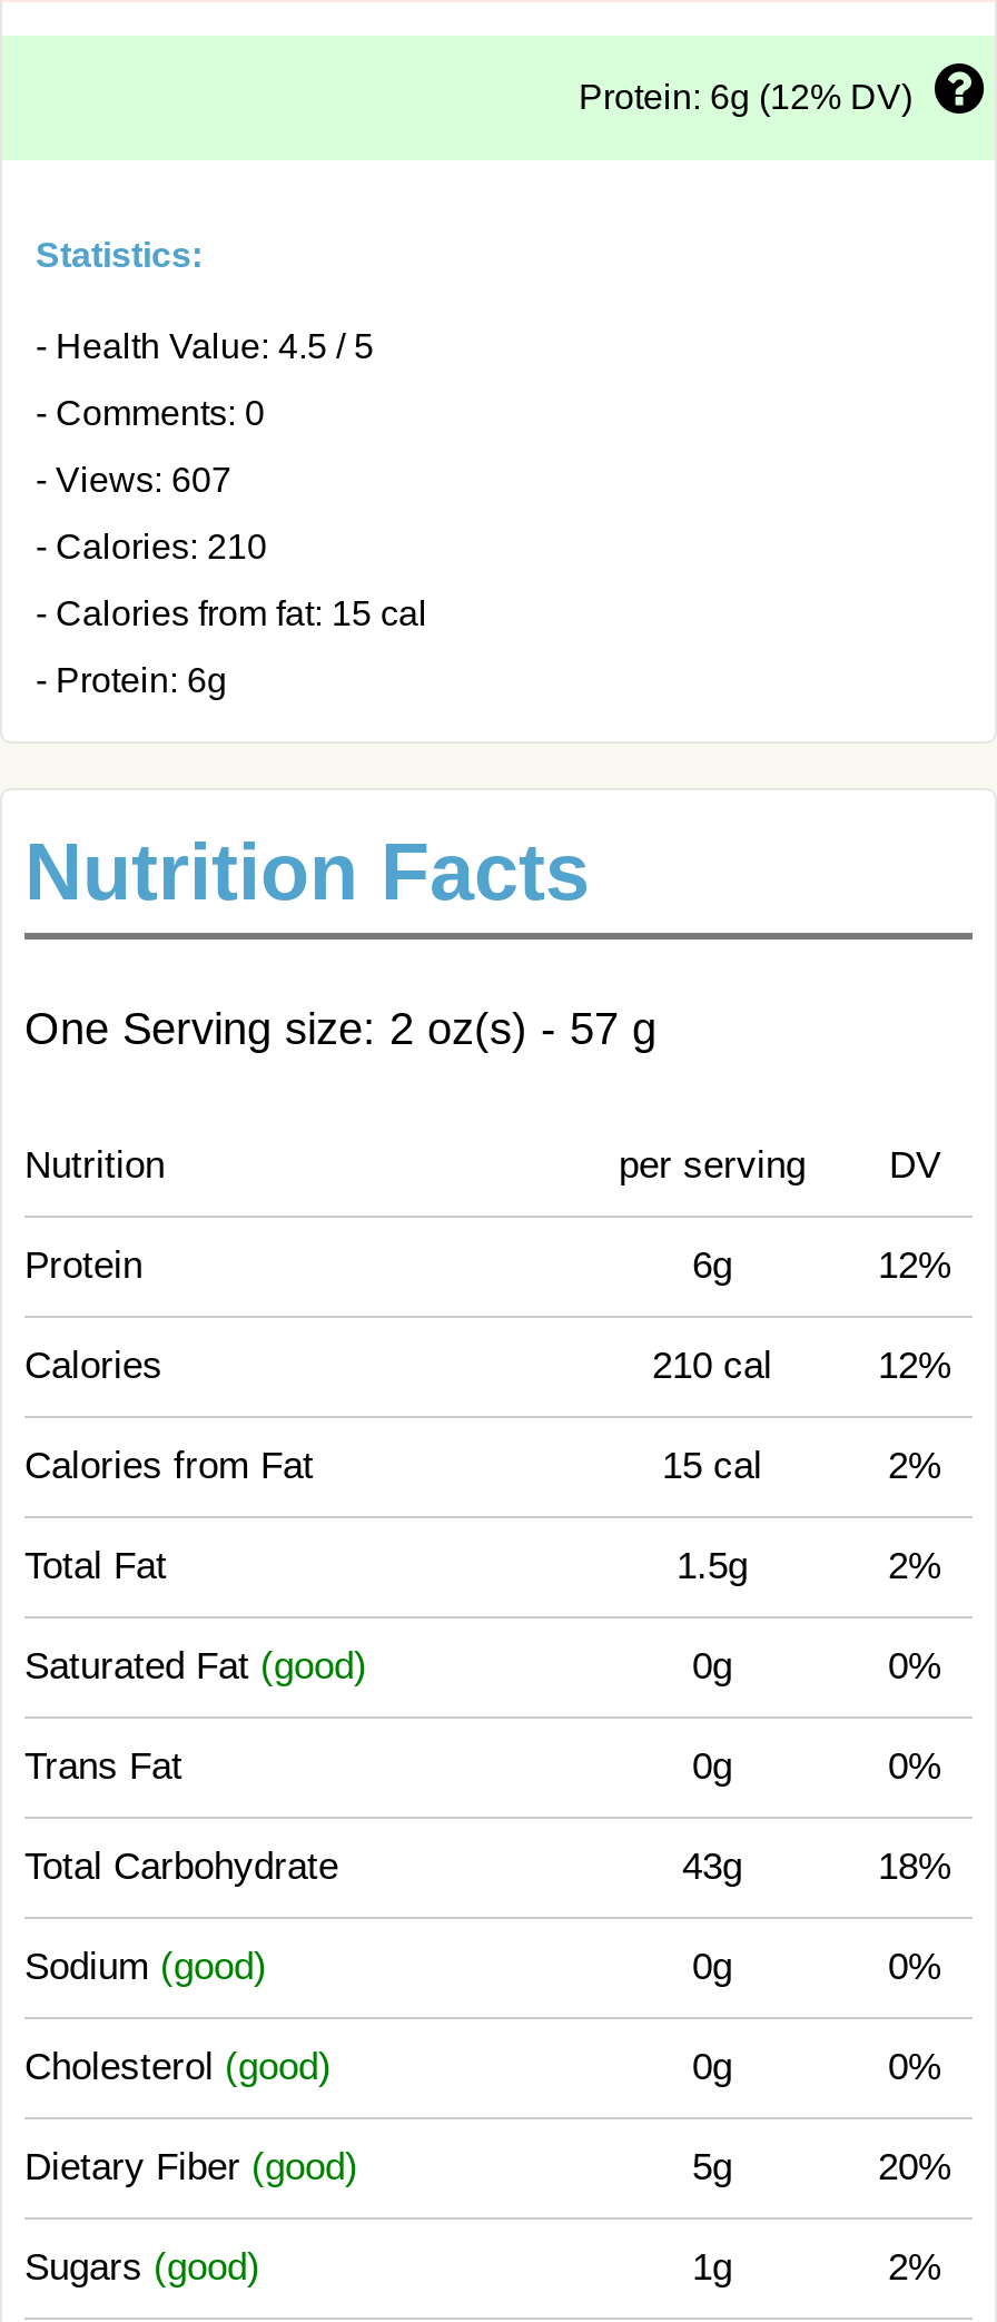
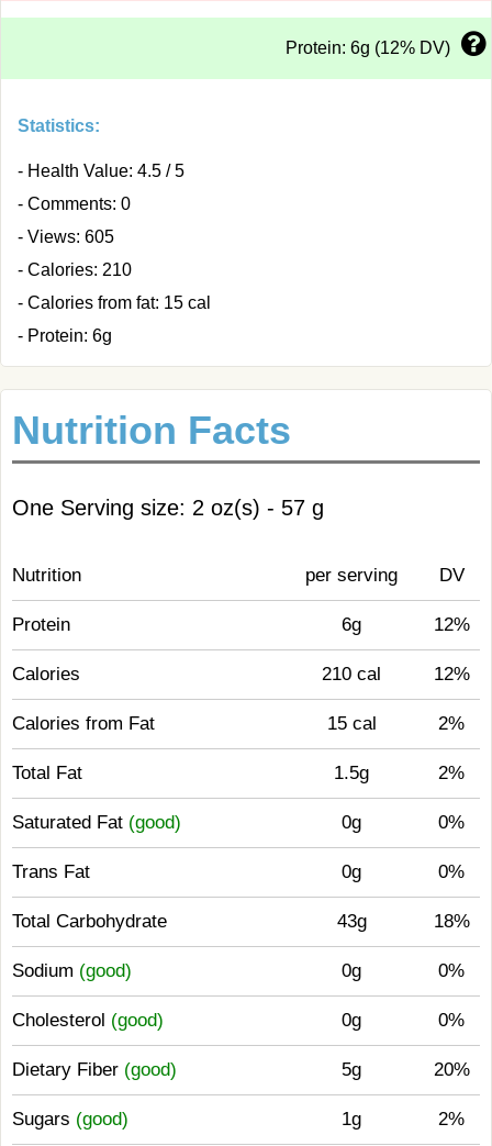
- - Views: 607
+ - Views: 605
